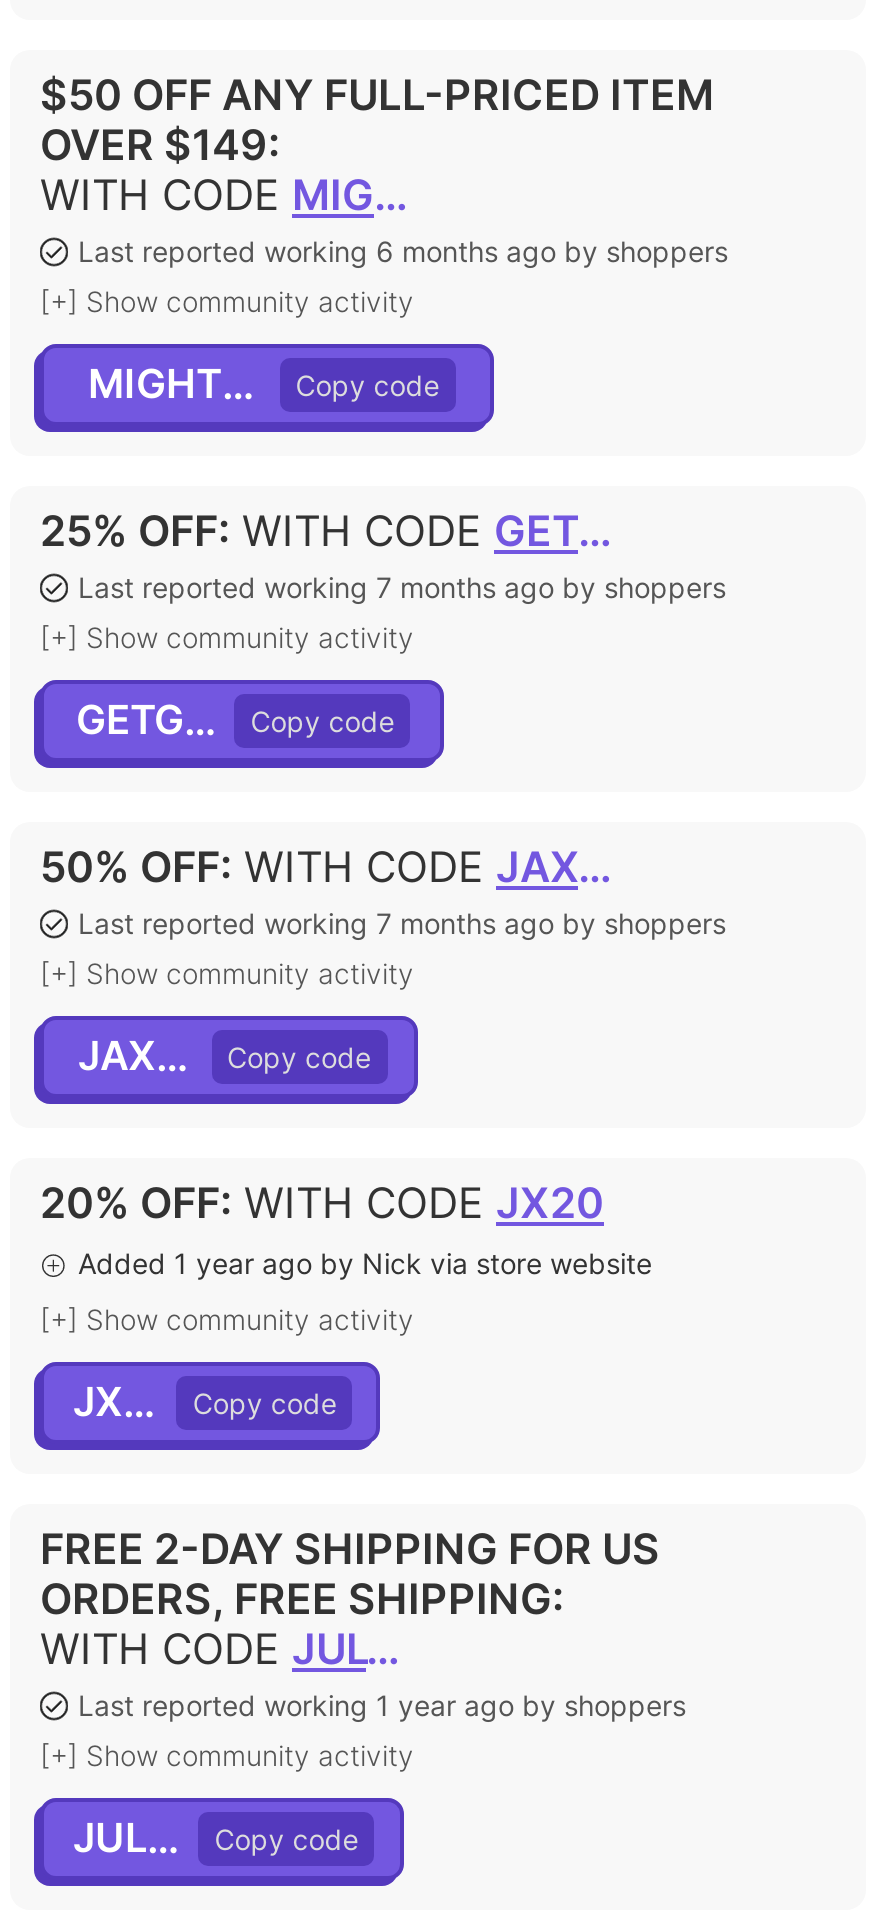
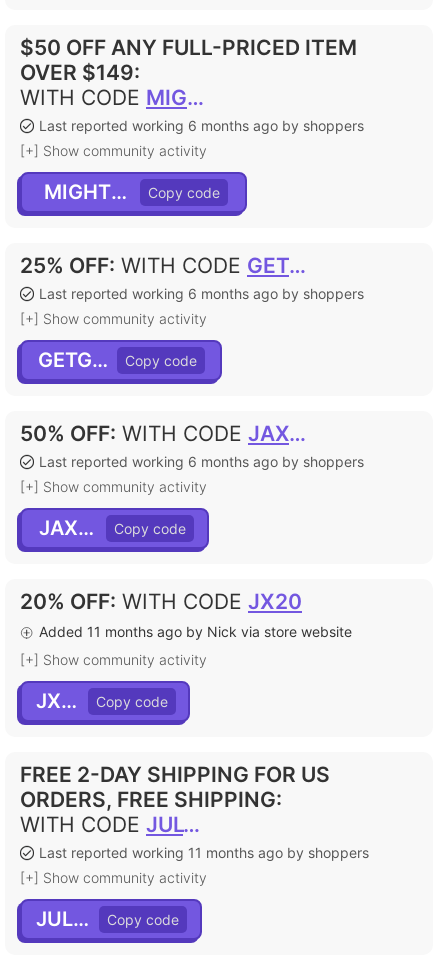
- Last reported working 7 months ago by shoppers
+ Last reported working 6 months ago by shoppers

- Last reported working 7 months ago by shoppers
+ Last reported working 6 months ago by shoppers

- Added 1 year ago by Nick via store website
+ Added 11 months ago by Nick via store website

- Last reported working 1 year ago by shoppers
+ Last reported working 11 months ago by shoppers
